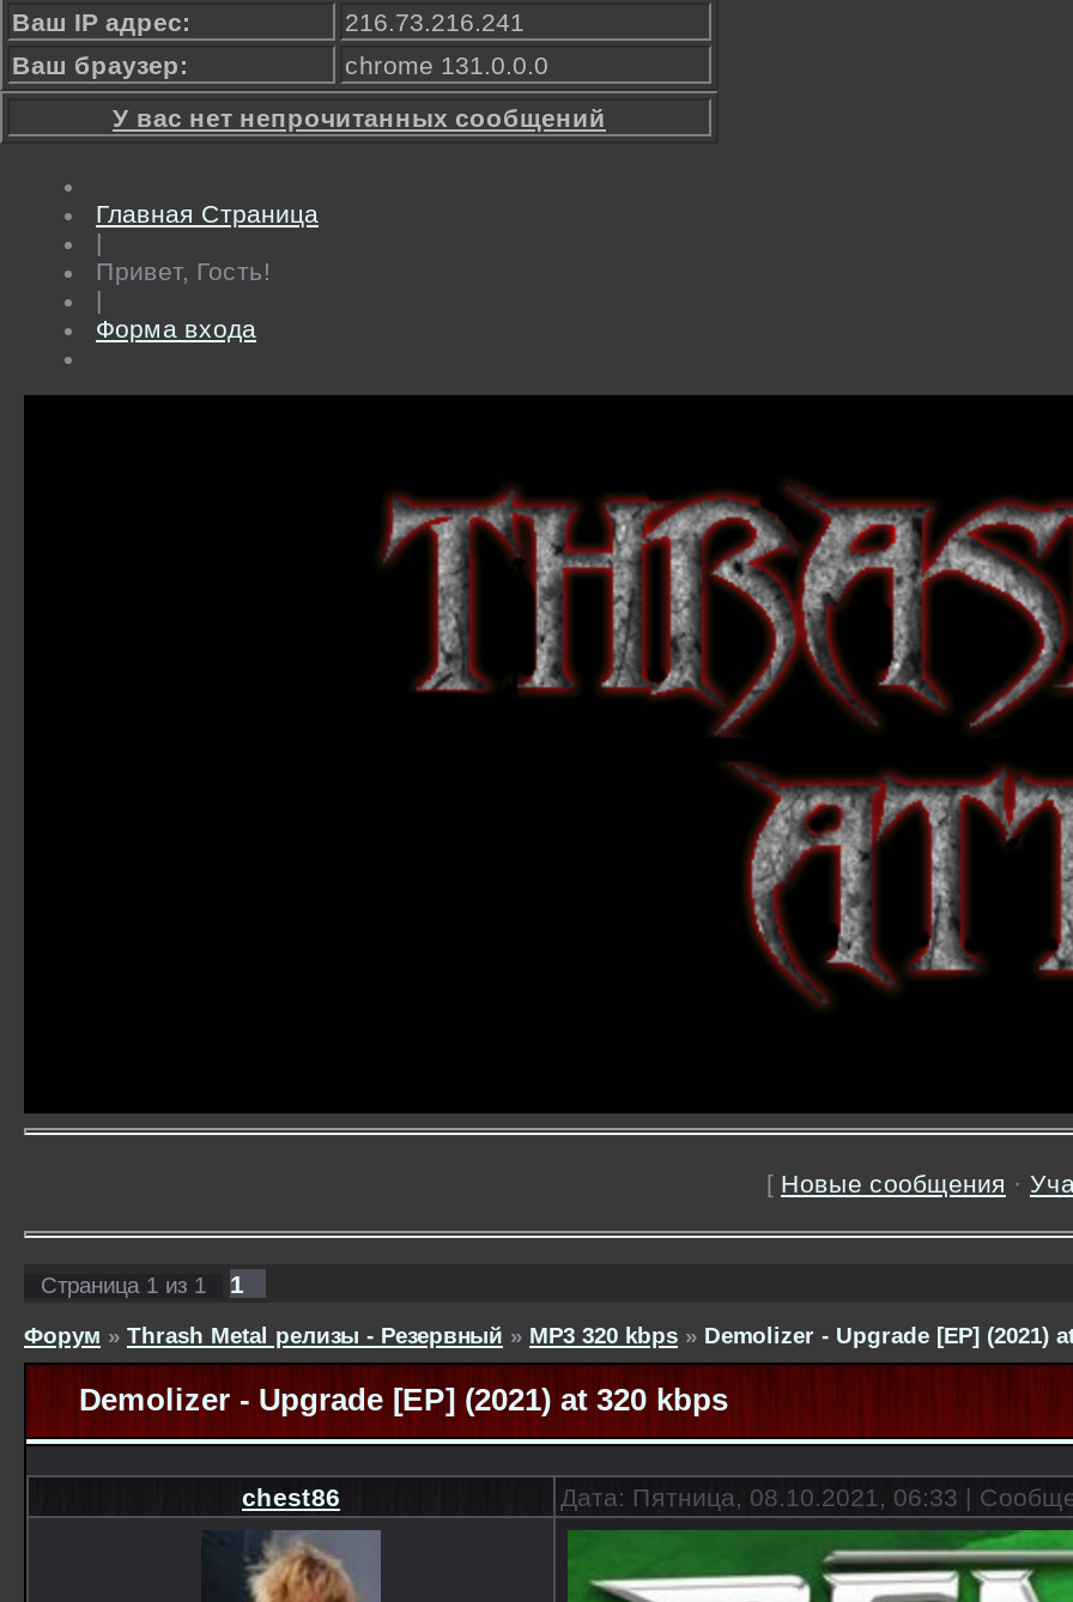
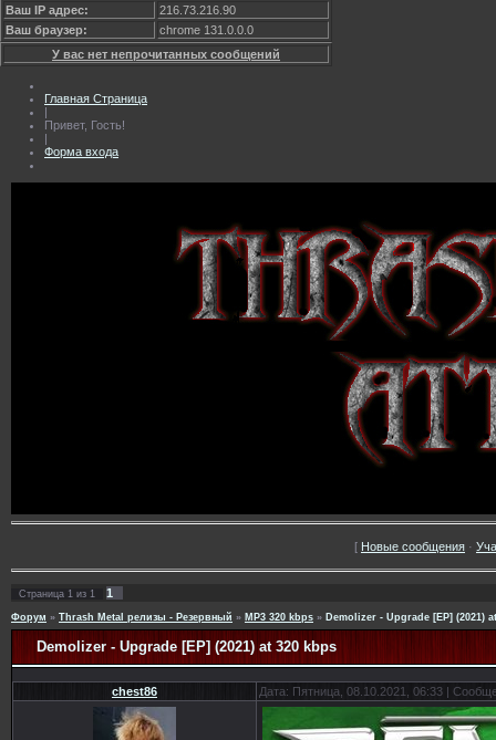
- 216.73.216.241
+ 216.73.216.90
